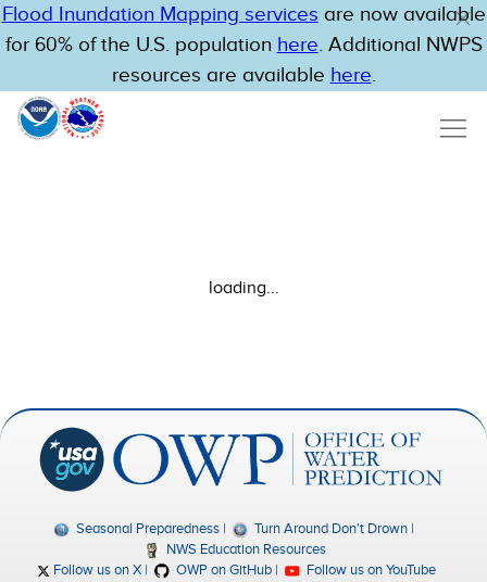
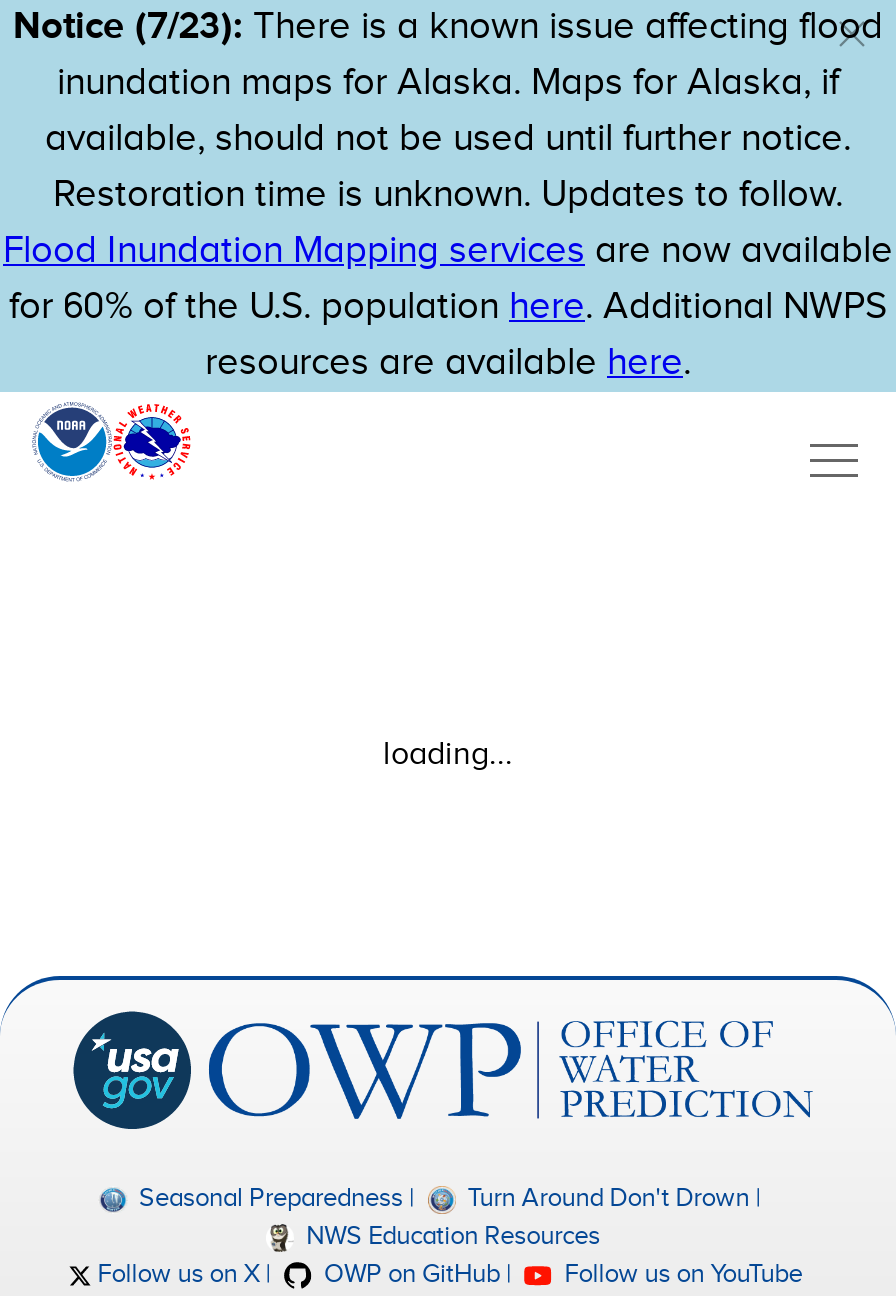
+ Notice (7/23): There is a known issue affecting flood
+ inundation maps for Alaska. Maps for Alaska, if
+ available, should not be used until further notice.
+ Restoration time is unknown. Updates to follow.
